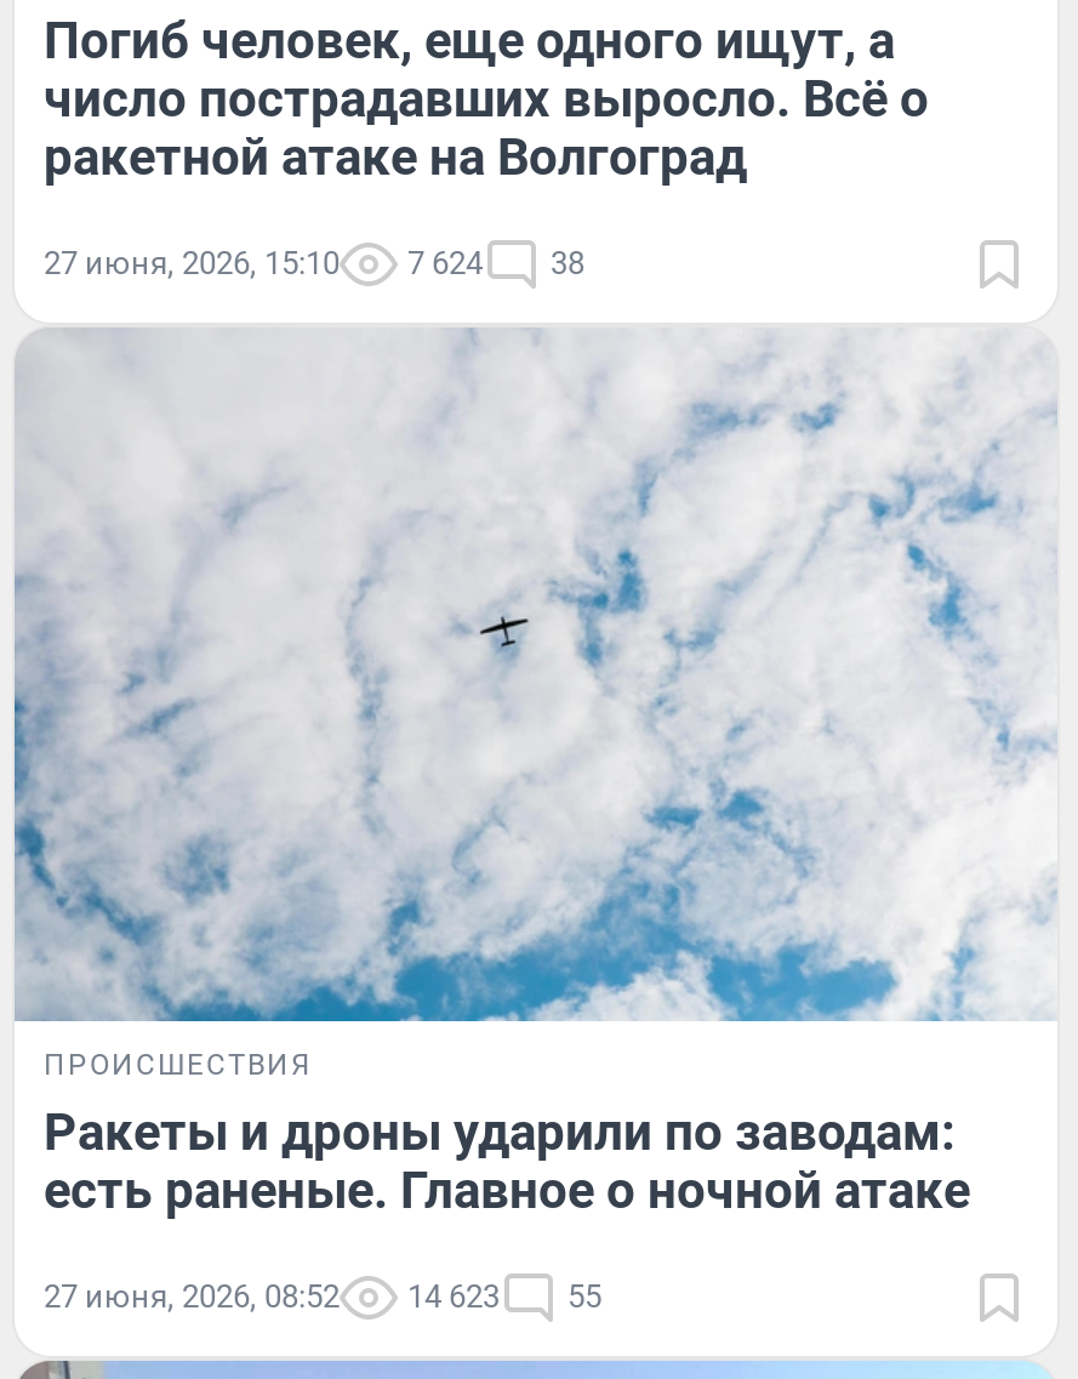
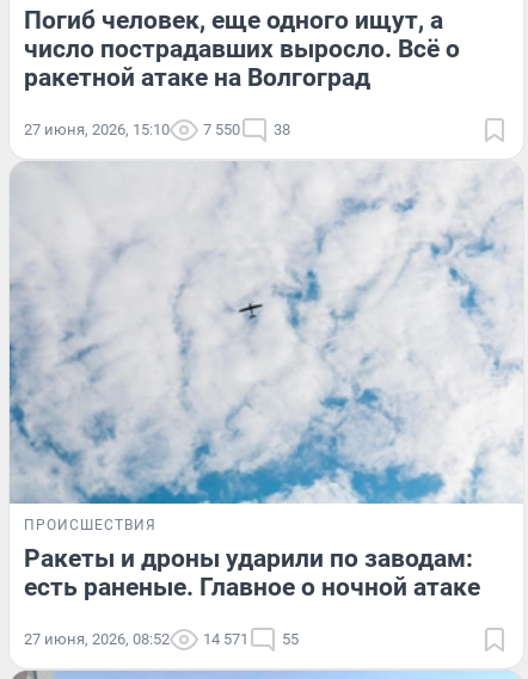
- 27 июня, 2026, 15:10 7 624 38
+ 27 июня, 2026, 15:10 7 550 38

- 27 июня, 2026, 08:52 14 623 55
+ 27 июня, 2026, 08:52 14 571 55
